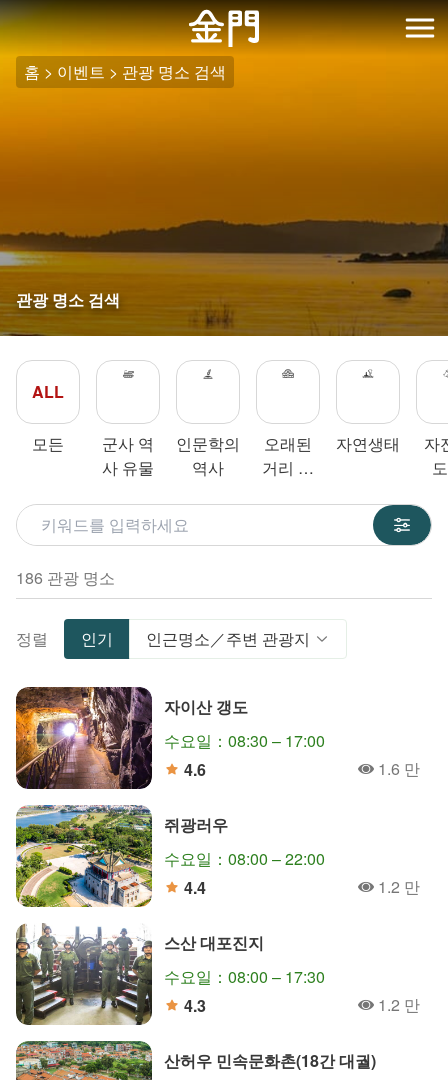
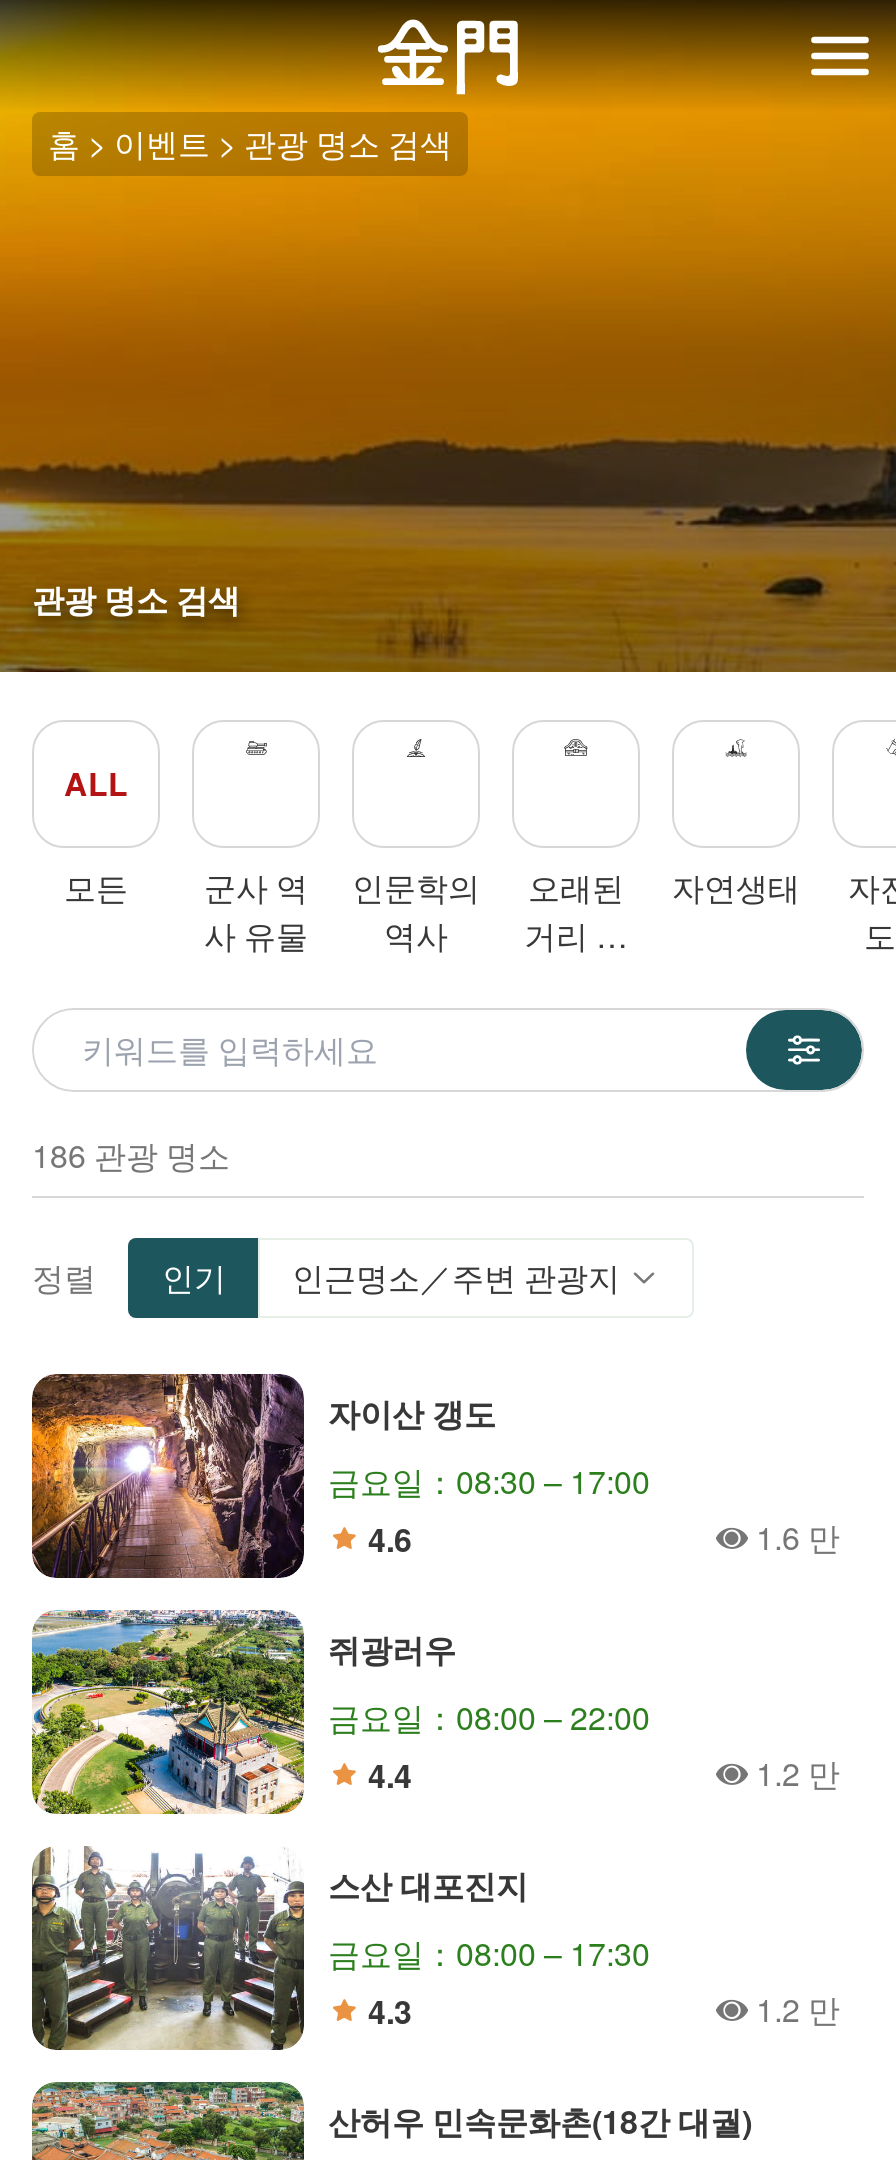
- 수요일：08:30 – 17:00
+ 금요일：08:30 – 17:00

- 수요일：08:00 – 22:00
+ 금요일：08:00 – 22:00

- 수요일：08:00 – 17:30
+ 금요일：08:00 – 17:30
